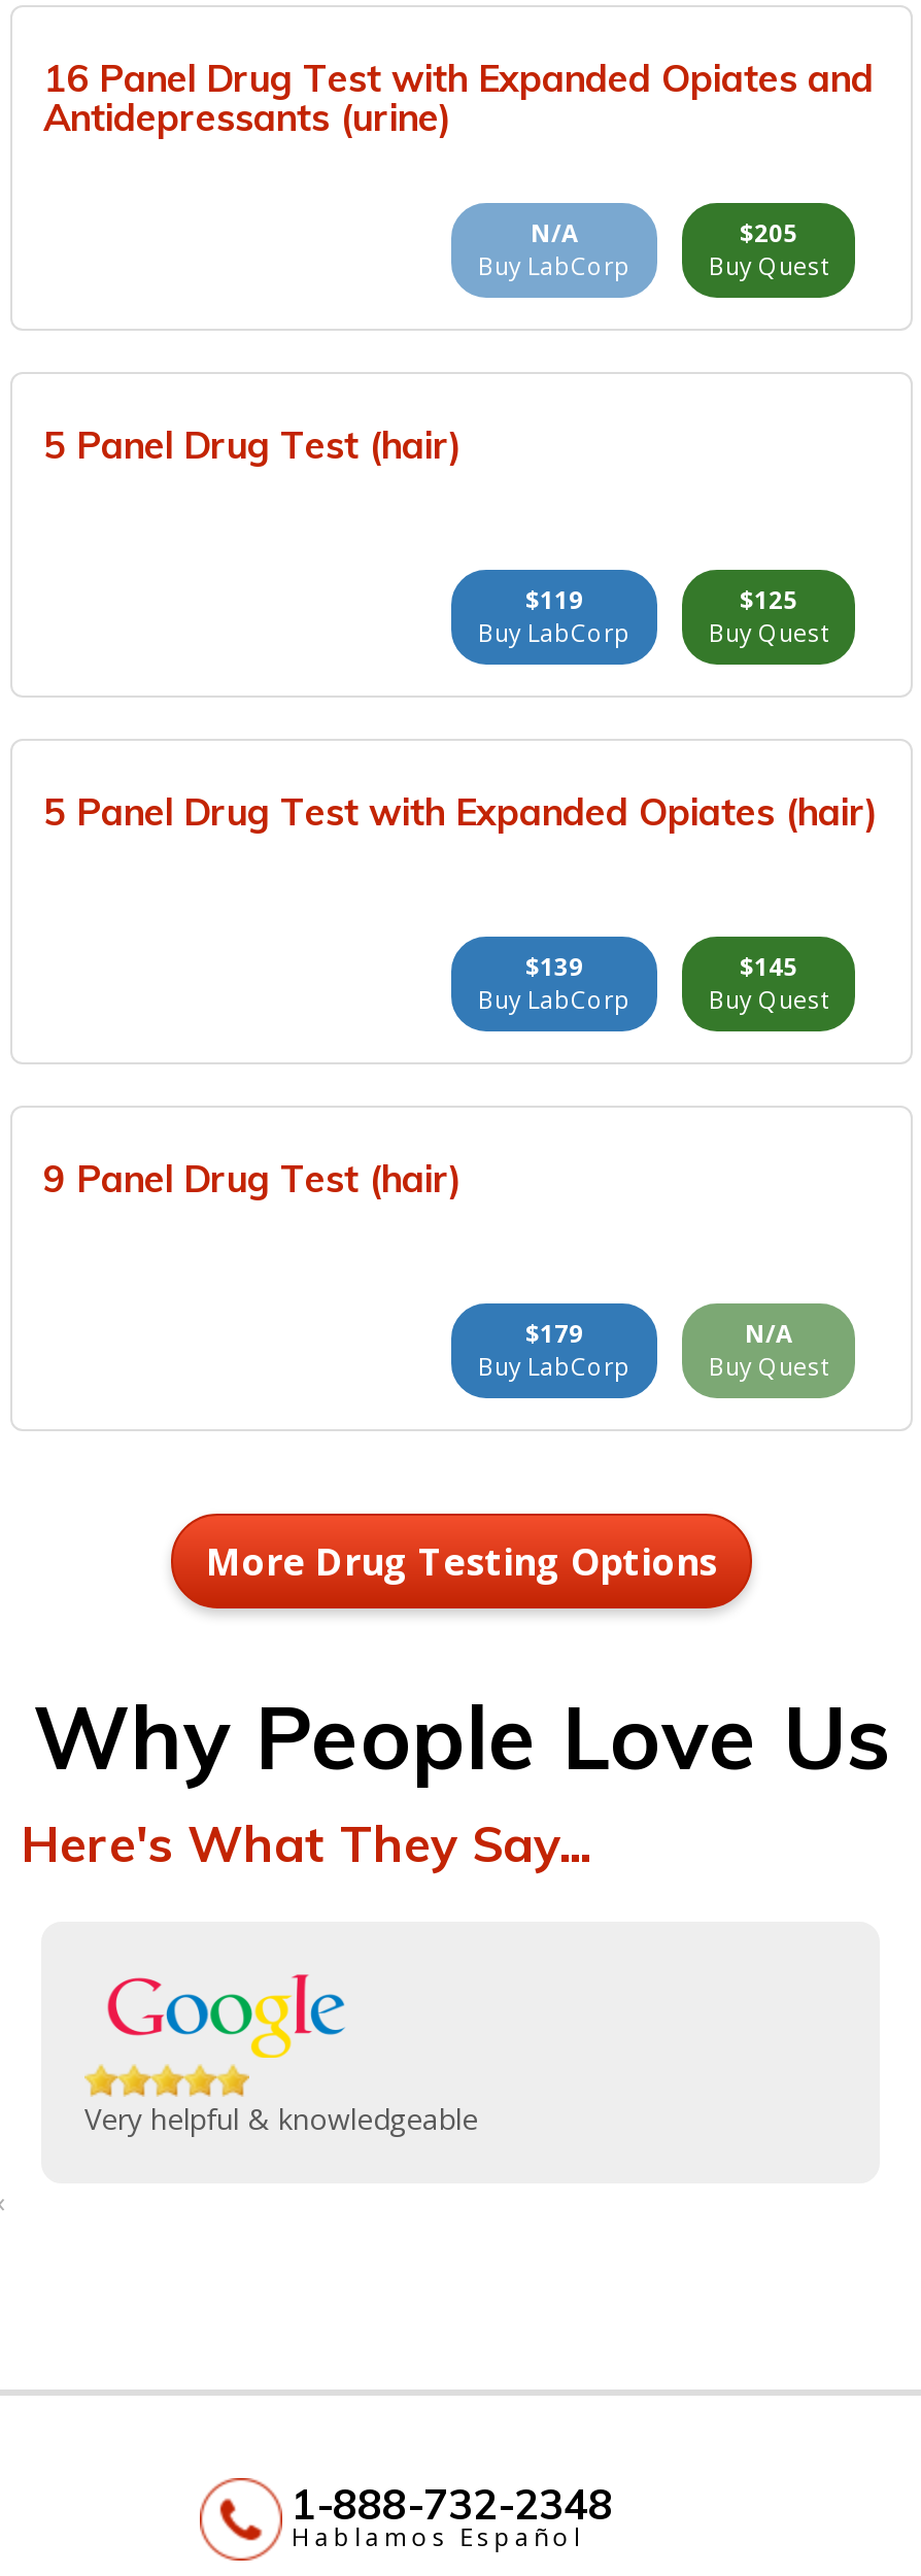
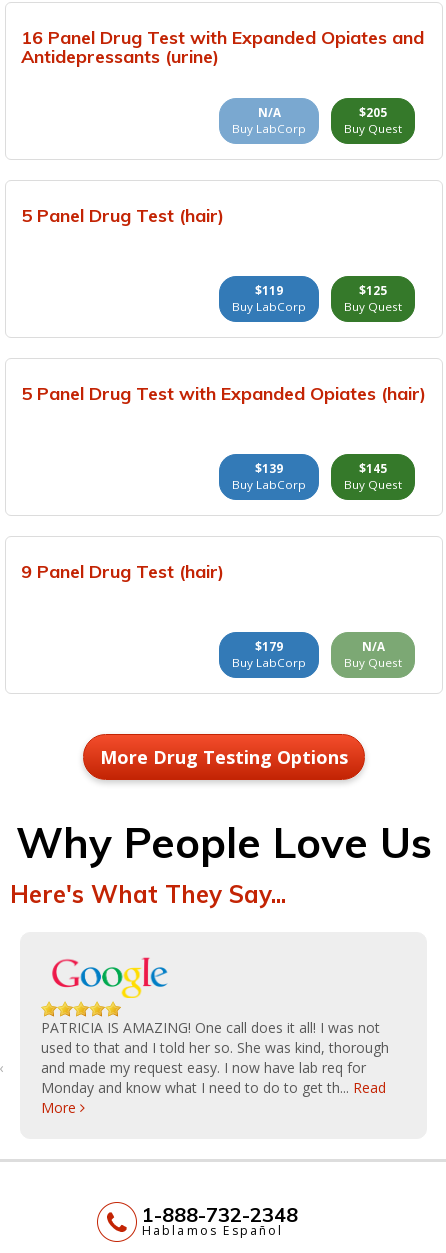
- Very helpful & knowledgeable
+ PATRICIA IS AMAZING! One call does it all! I was not
+ used to that and I told her so. She was kind, thorough
+ and made my request easy. I now have lab req for
+ Monday and know what I need to do to get th... Read
+ More
